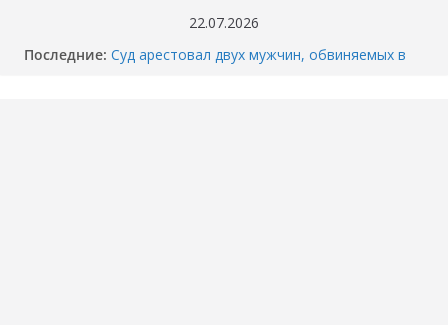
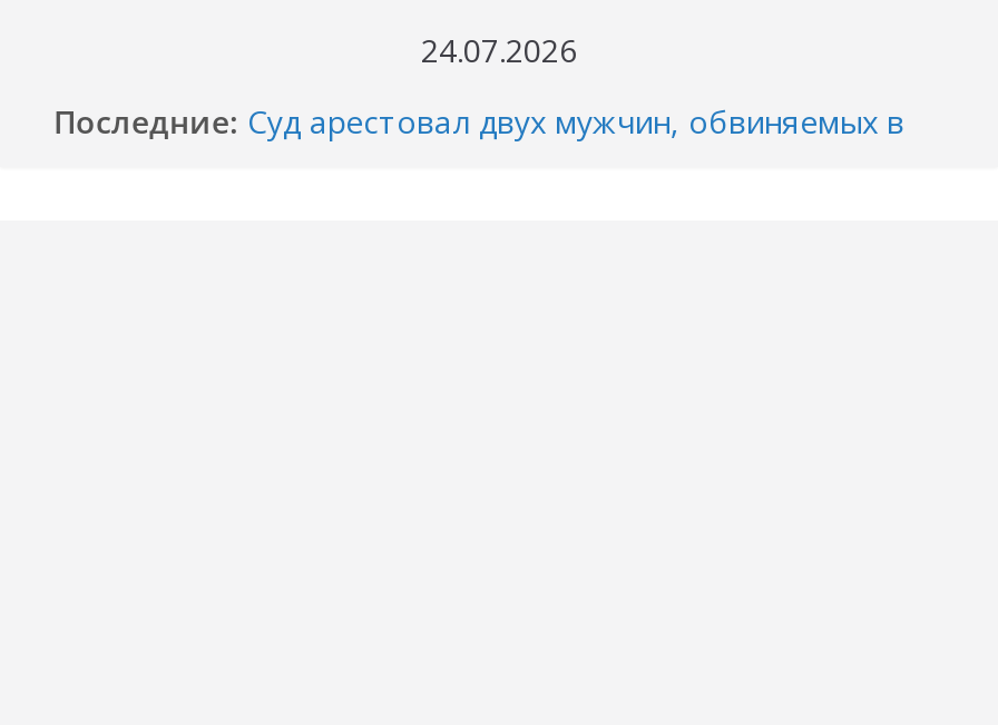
- 22.07.2026
+ 24.07.2026
